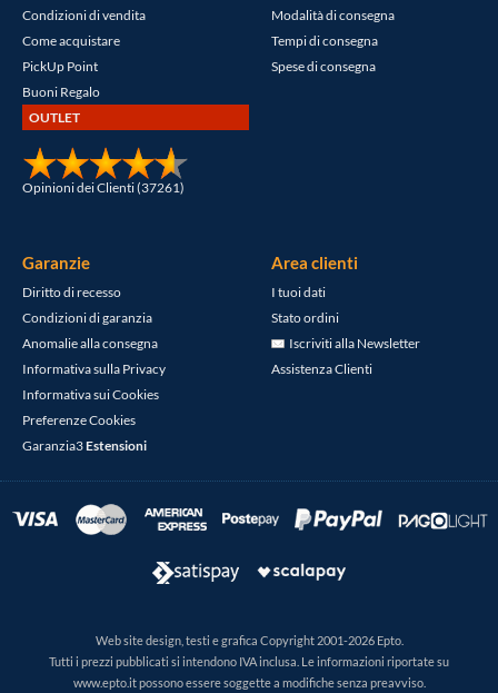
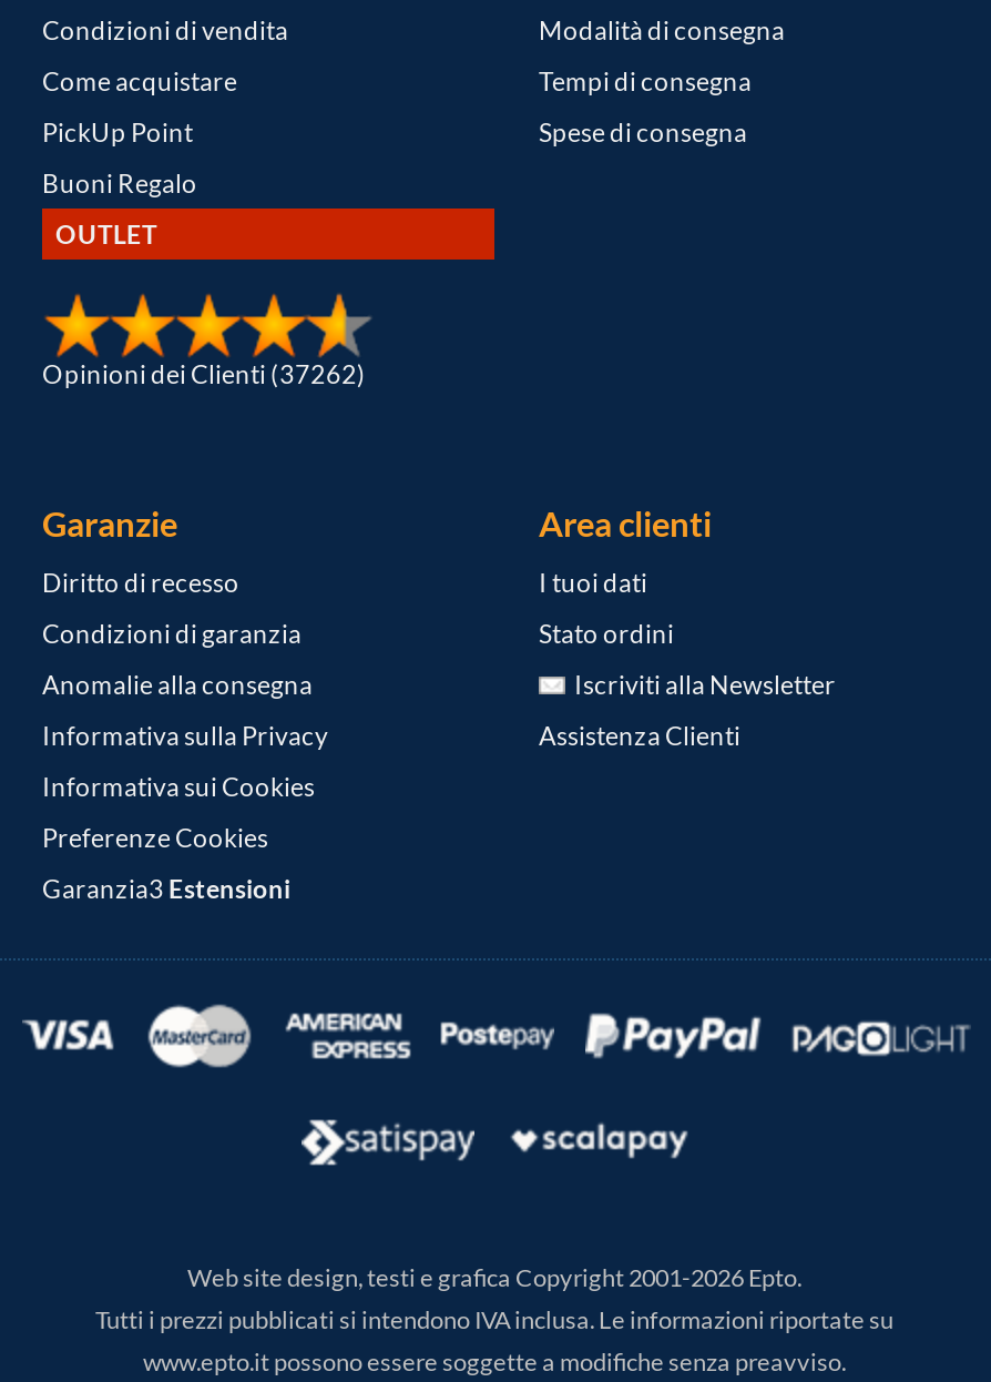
- Opinioni dei Clienti (37261)
+ Opinioni dei Clienti (37262)
